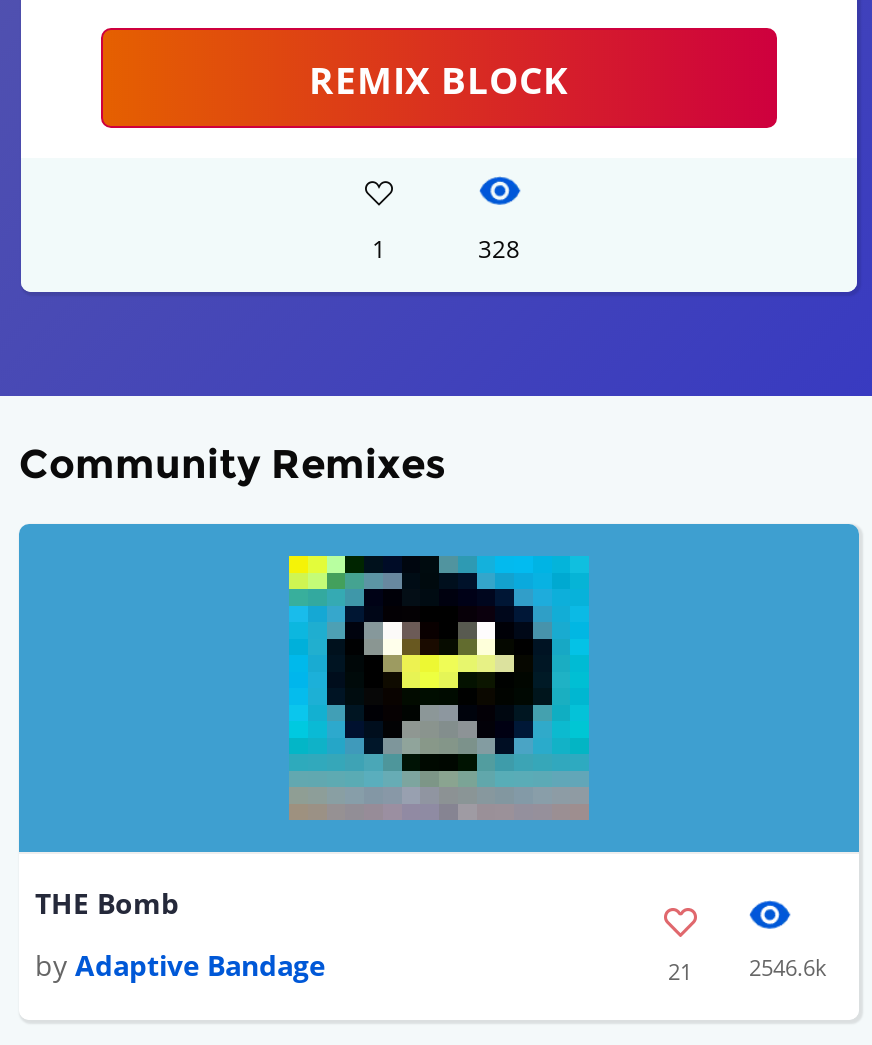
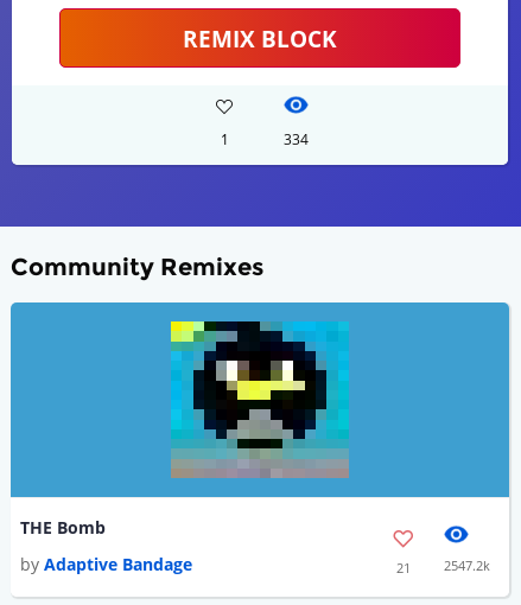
- 328
+ 334

- 21 2546.6k
+ 21 2547.2k
